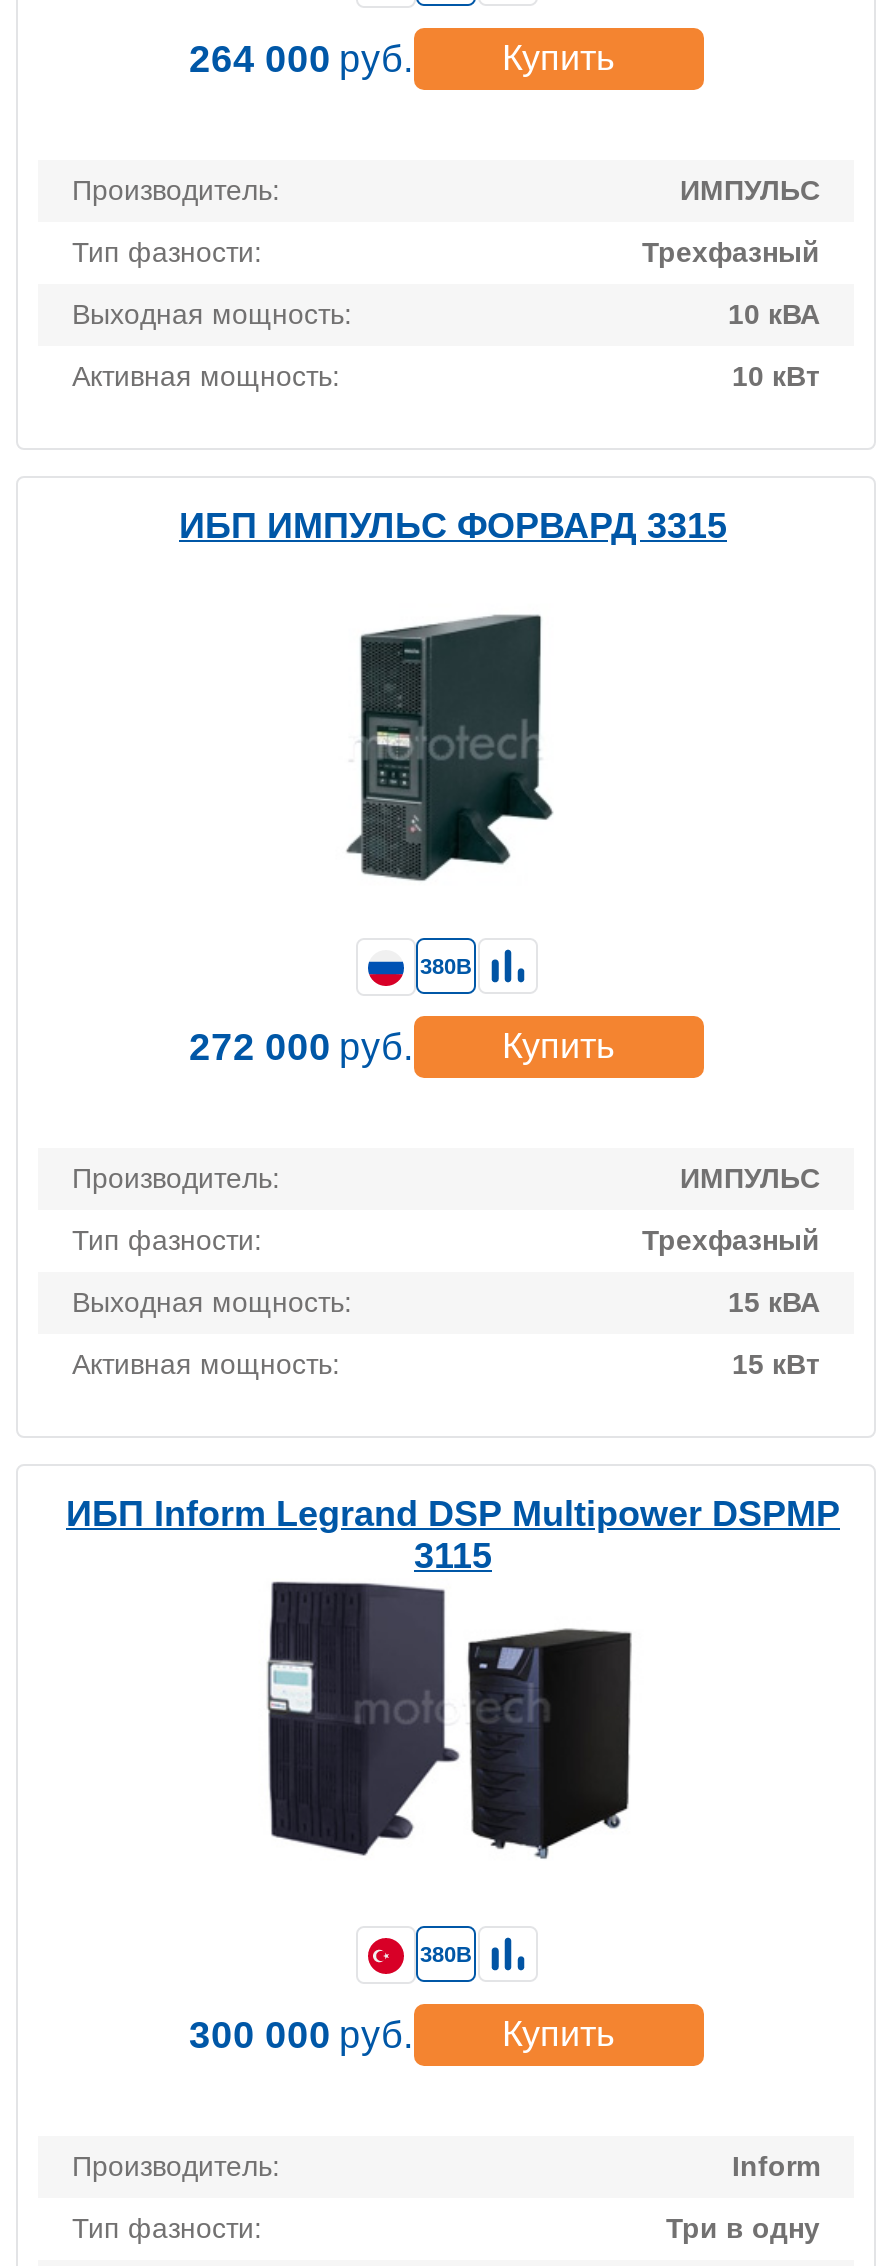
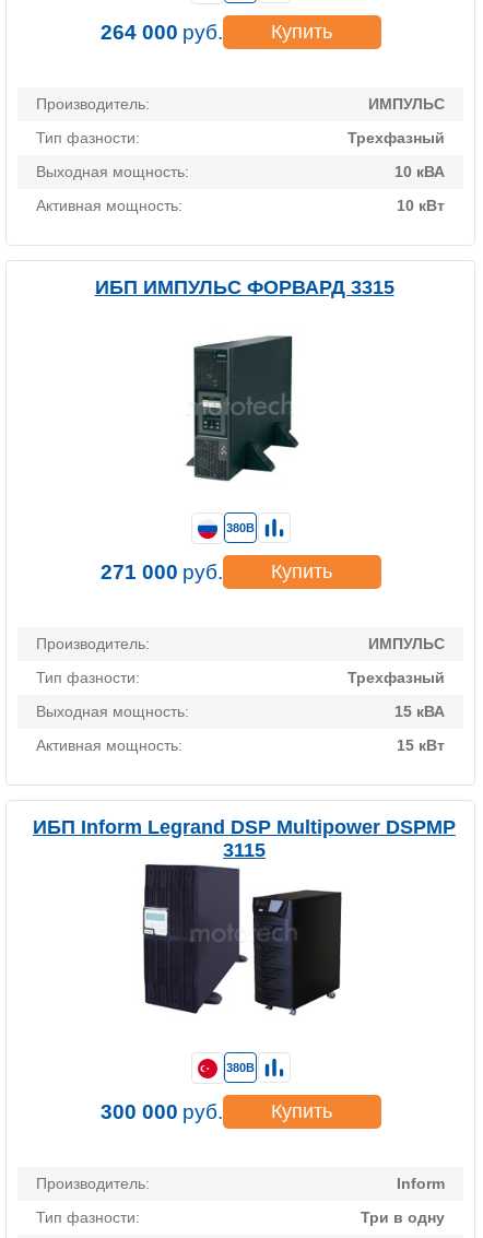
- 272 000 руб.
+ 271 000 руб.
